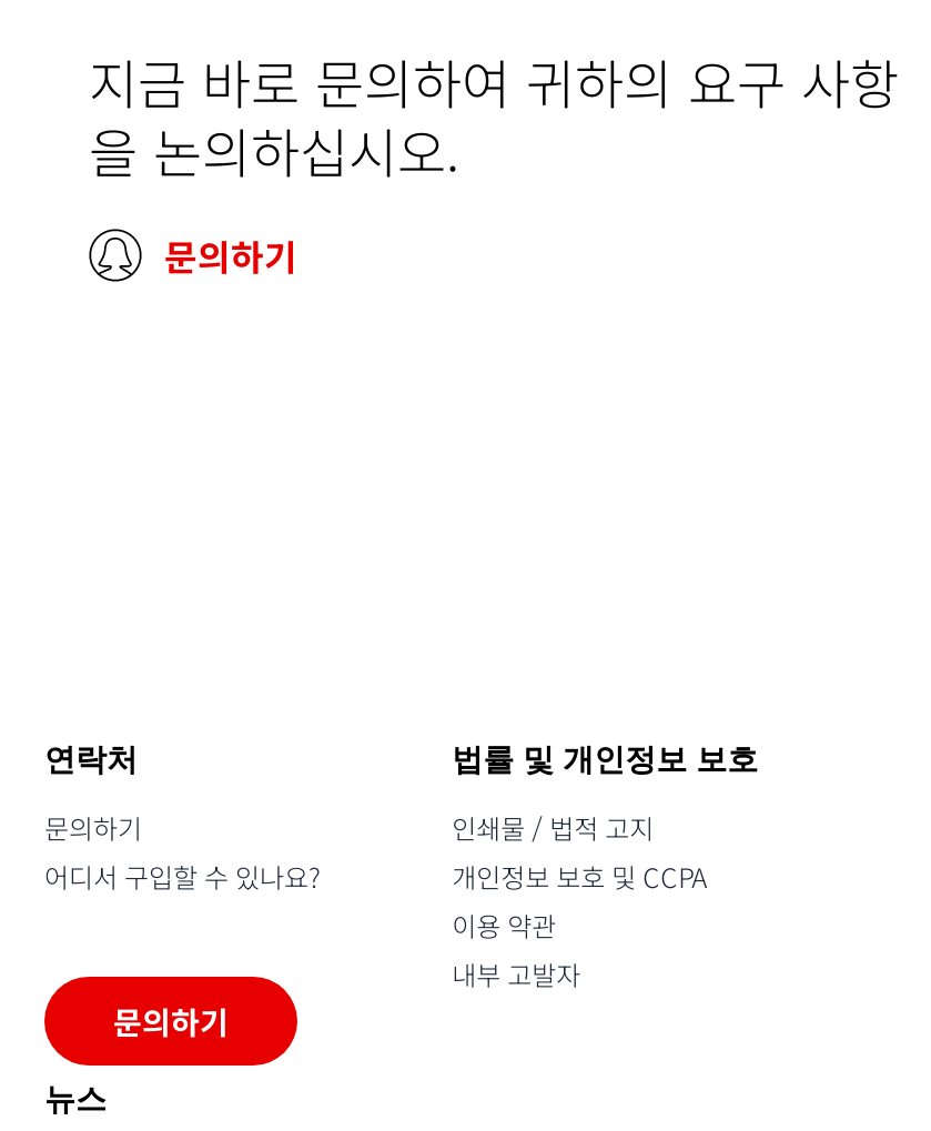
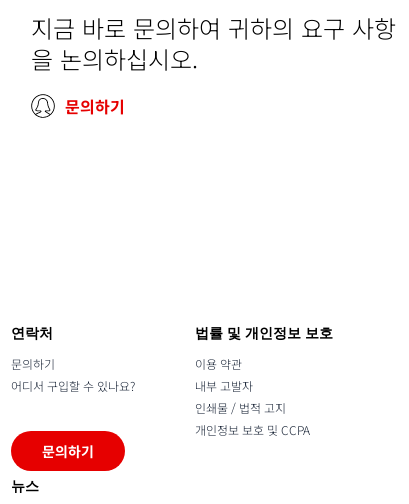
moved down: 인쇄물 / 법적 고지 | 개인정보 보호 및 CCPA

moved up: 이용 약관 | 내부 고발자
